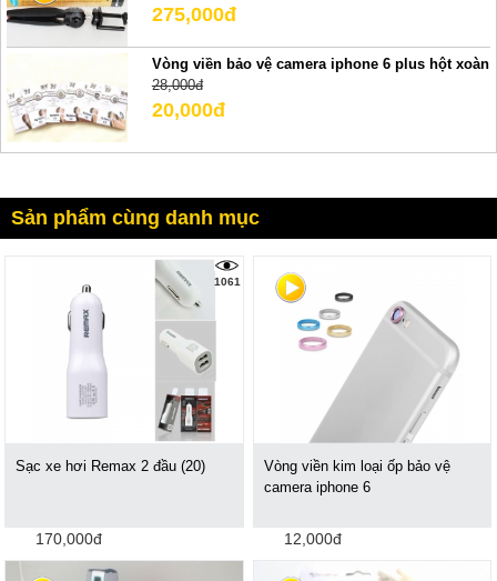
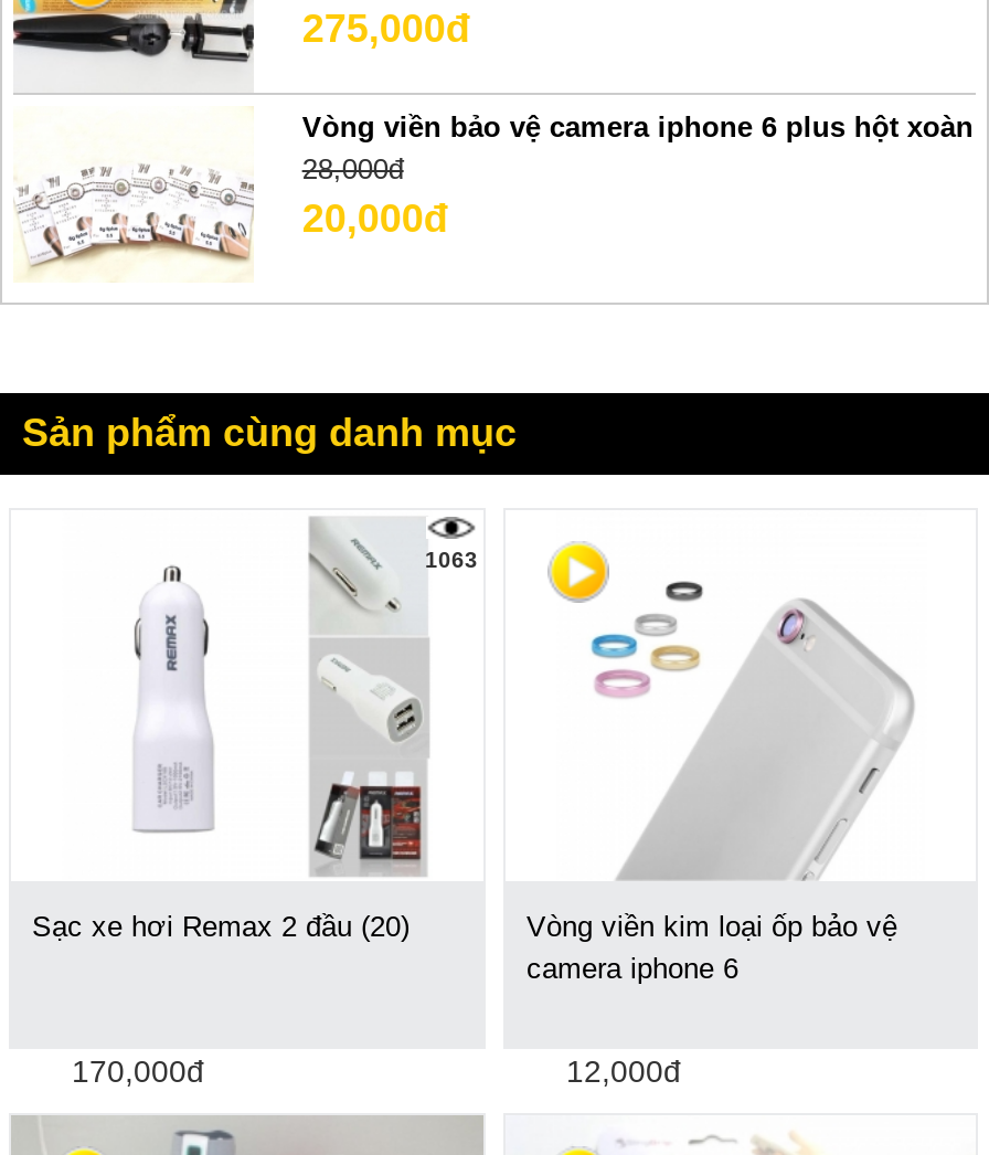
- 1061
+ 1063
